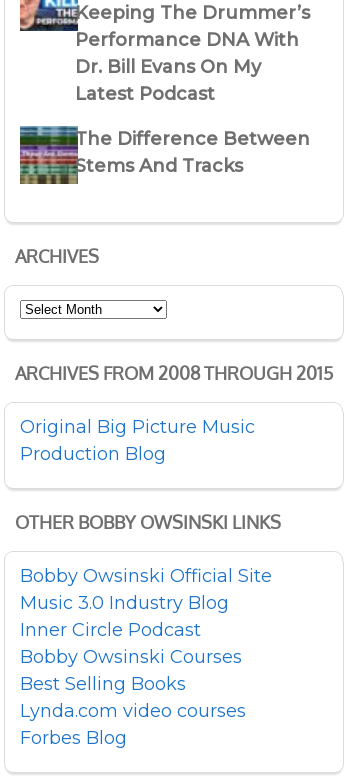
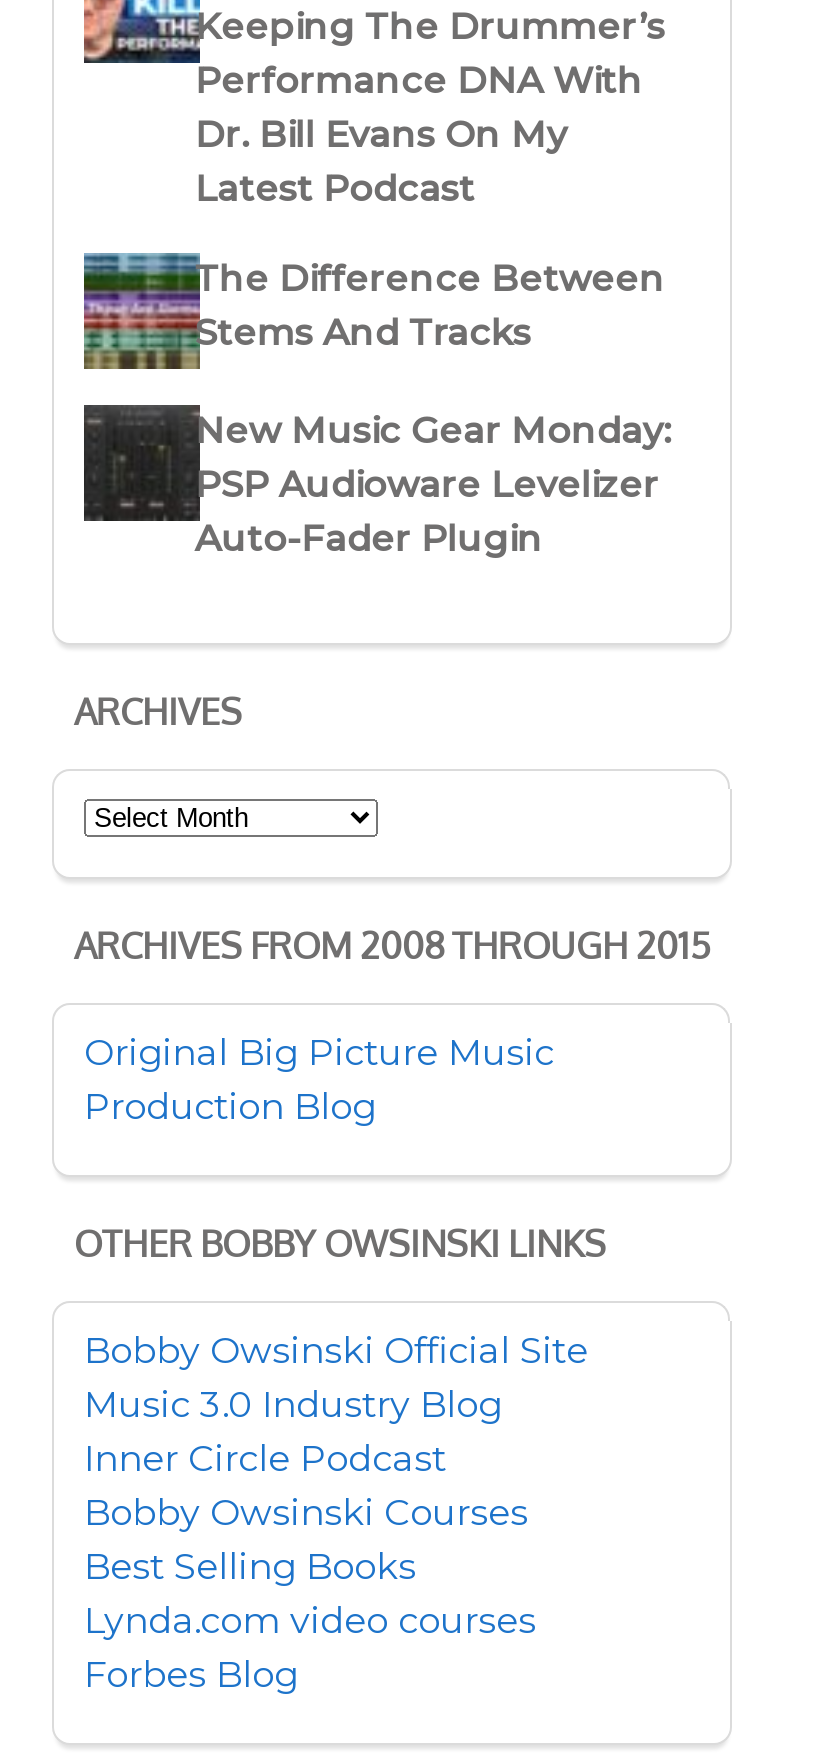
+ [image]
+ New Music Gear Monday:
+ PSP Audioware Levelizer
+ Auto-Fader Plugin
